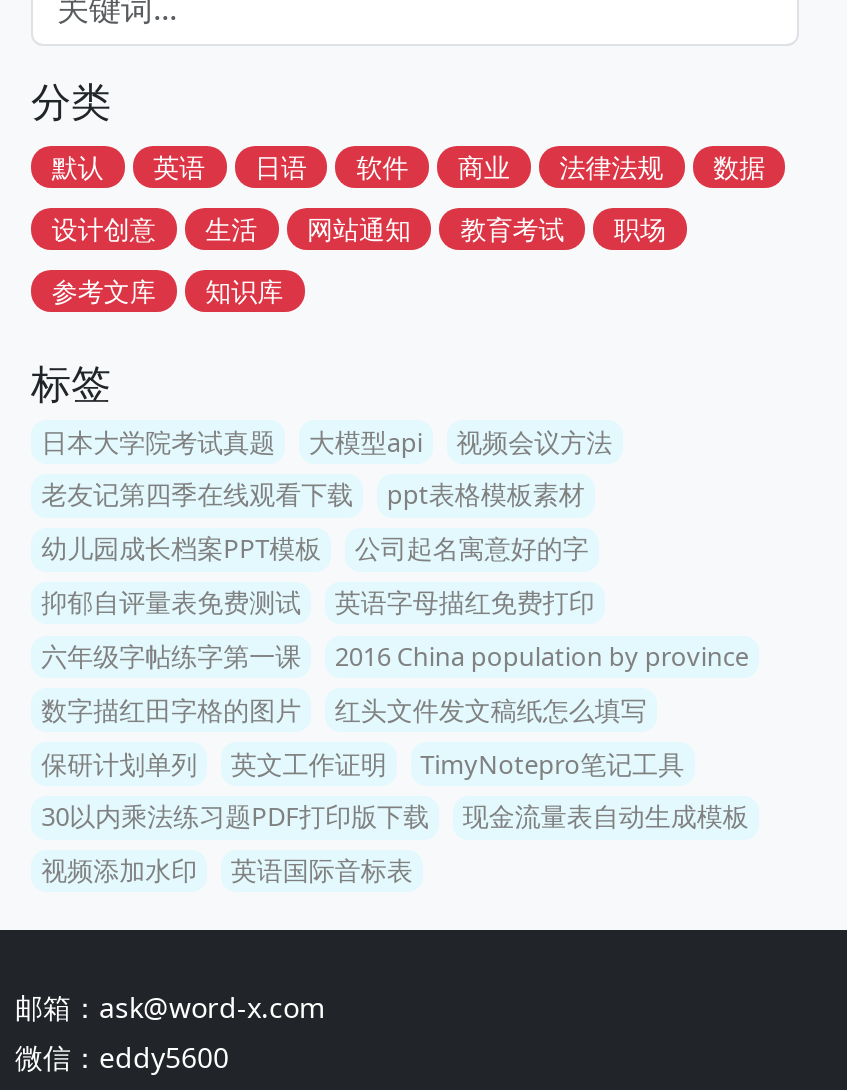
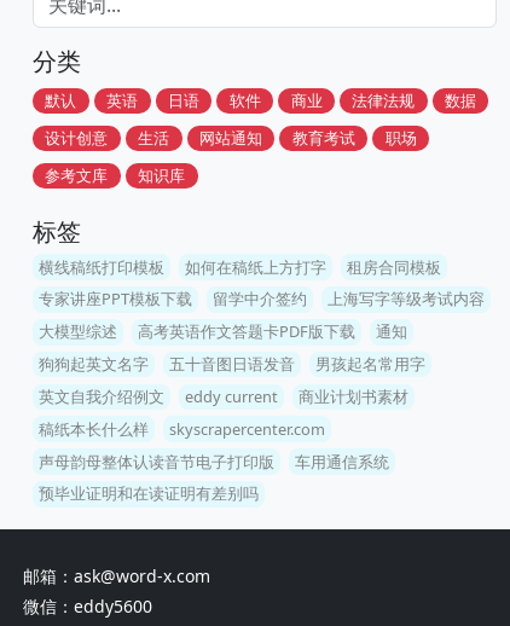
- 日本大学院考试真题
- 大模型api
- 视频会议方法
- 老友记第四季在线观看下载
- ppt表格模板素材
- 幼儿园成长档案PPT模板
- 公司起名寓意好的字
- 抑郁自评量表免费测试
- 英语字母描红免费打印
- 六年级字帖练字第一课
- 2016 China population by province
- 数字描红田字格的图片
- 红头文件发文稿纸怎么填写
- 保研计划单列
- 英文工作证明
- TimyNotepro笔记工具
- 30以内乘法练习题PDF打印版下载
- 现金流量表自动生成模板
- 视频添加水印
- 英语国际音标表
+ 横线稿纸打印模板
+ 如何在稿纸上方打字
+ 租房合同模板
+ 专家讲座PPT模板下载
+ 留学中介签约
+ 上海写字等级考试内容
+ 大模型综述
+ 高考英语作文答题卡PDF版下载
+ 通知
+ 狗狗起英文名字
+ 五十音图日语发音
+ 男孩起名常用字
+ 英文自我介绍例文
+ eddy current
+ 商业计划书素材
+ 稿纸本长什么样
+ skyscrapercenter.com
+ 声母韵母整体认读音节电子打印版
+ 车用通信系统
+ 预毕业证明和在读证明有差别吗
